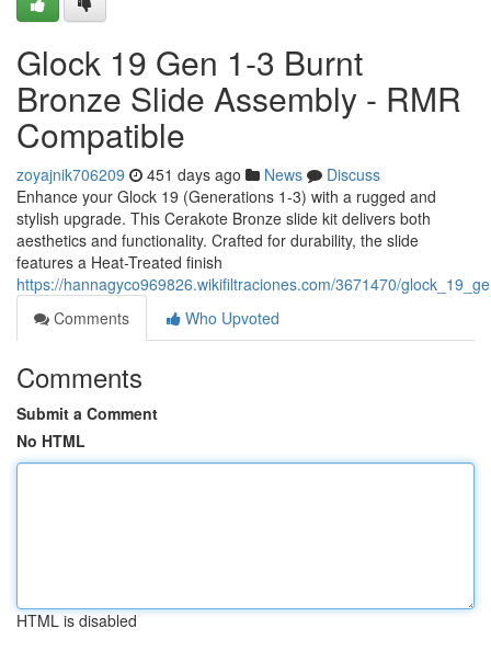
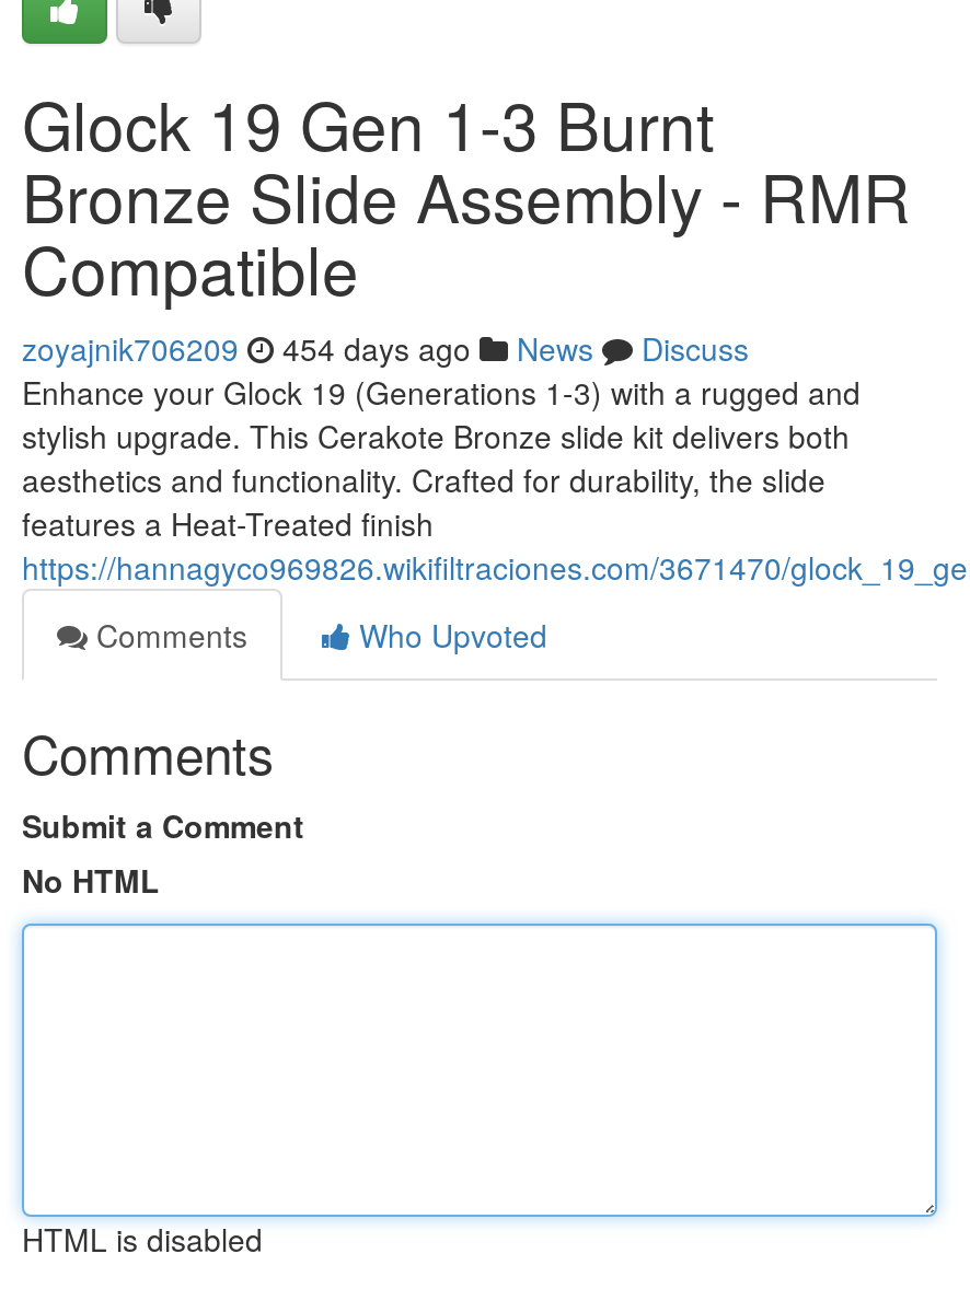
- zoyajnik706209 451 days ago News Discuss
+ zoyajnik706209 454 days ago News Discuss
